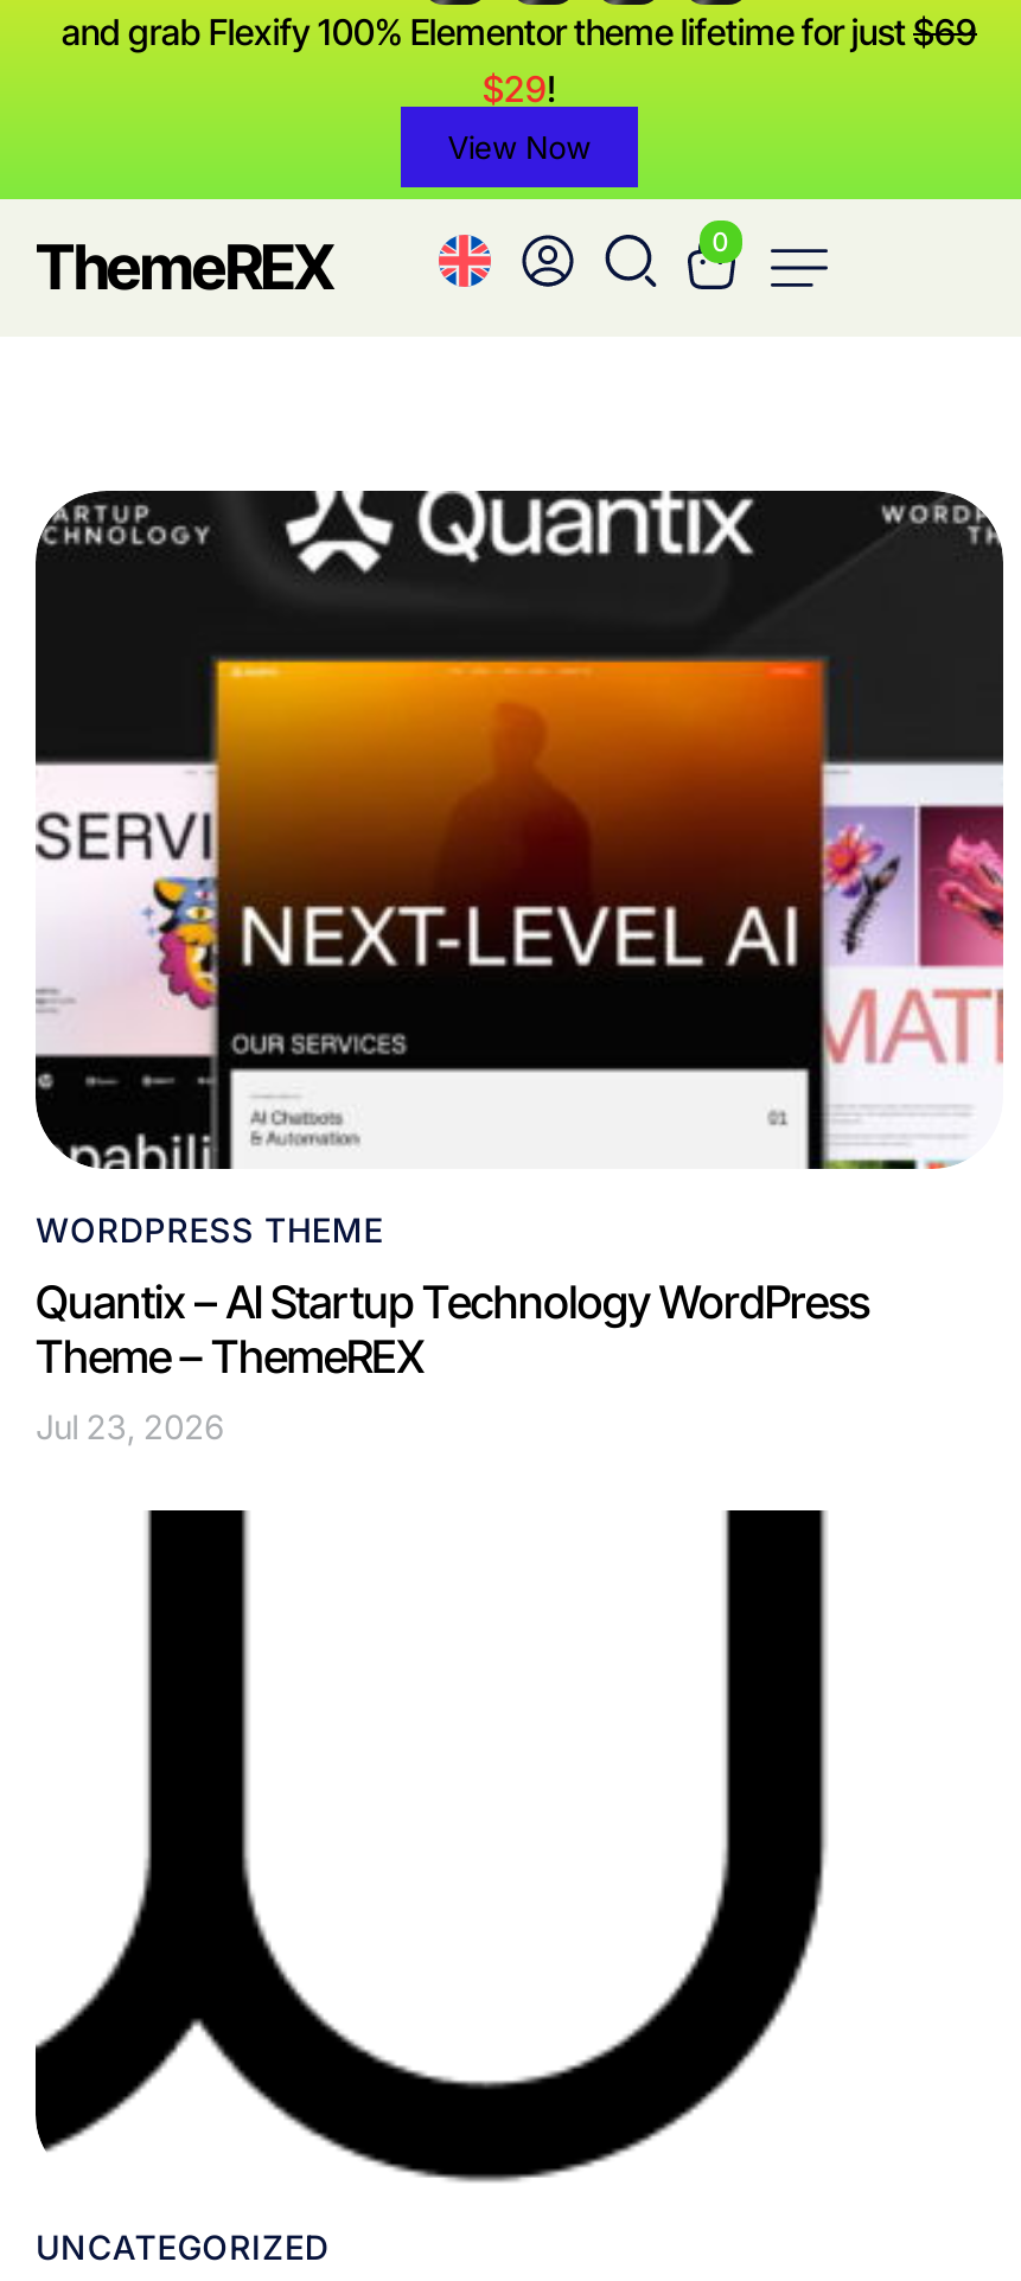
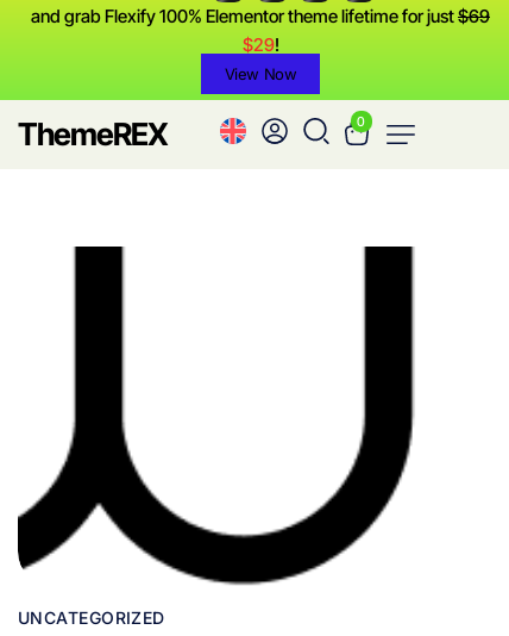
- [image]
- WORDPRESS THEME
- Quantix – AI Startup Technology WordPress
- Theme – ThemeREX
- Jul 23, 2026
